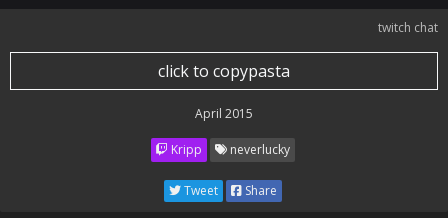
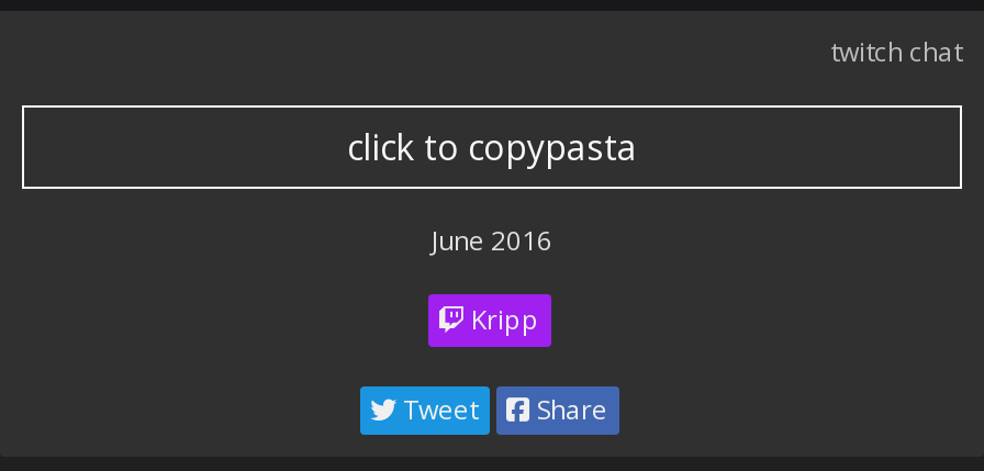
- April 2015
+ June 2016

- neverlucky
